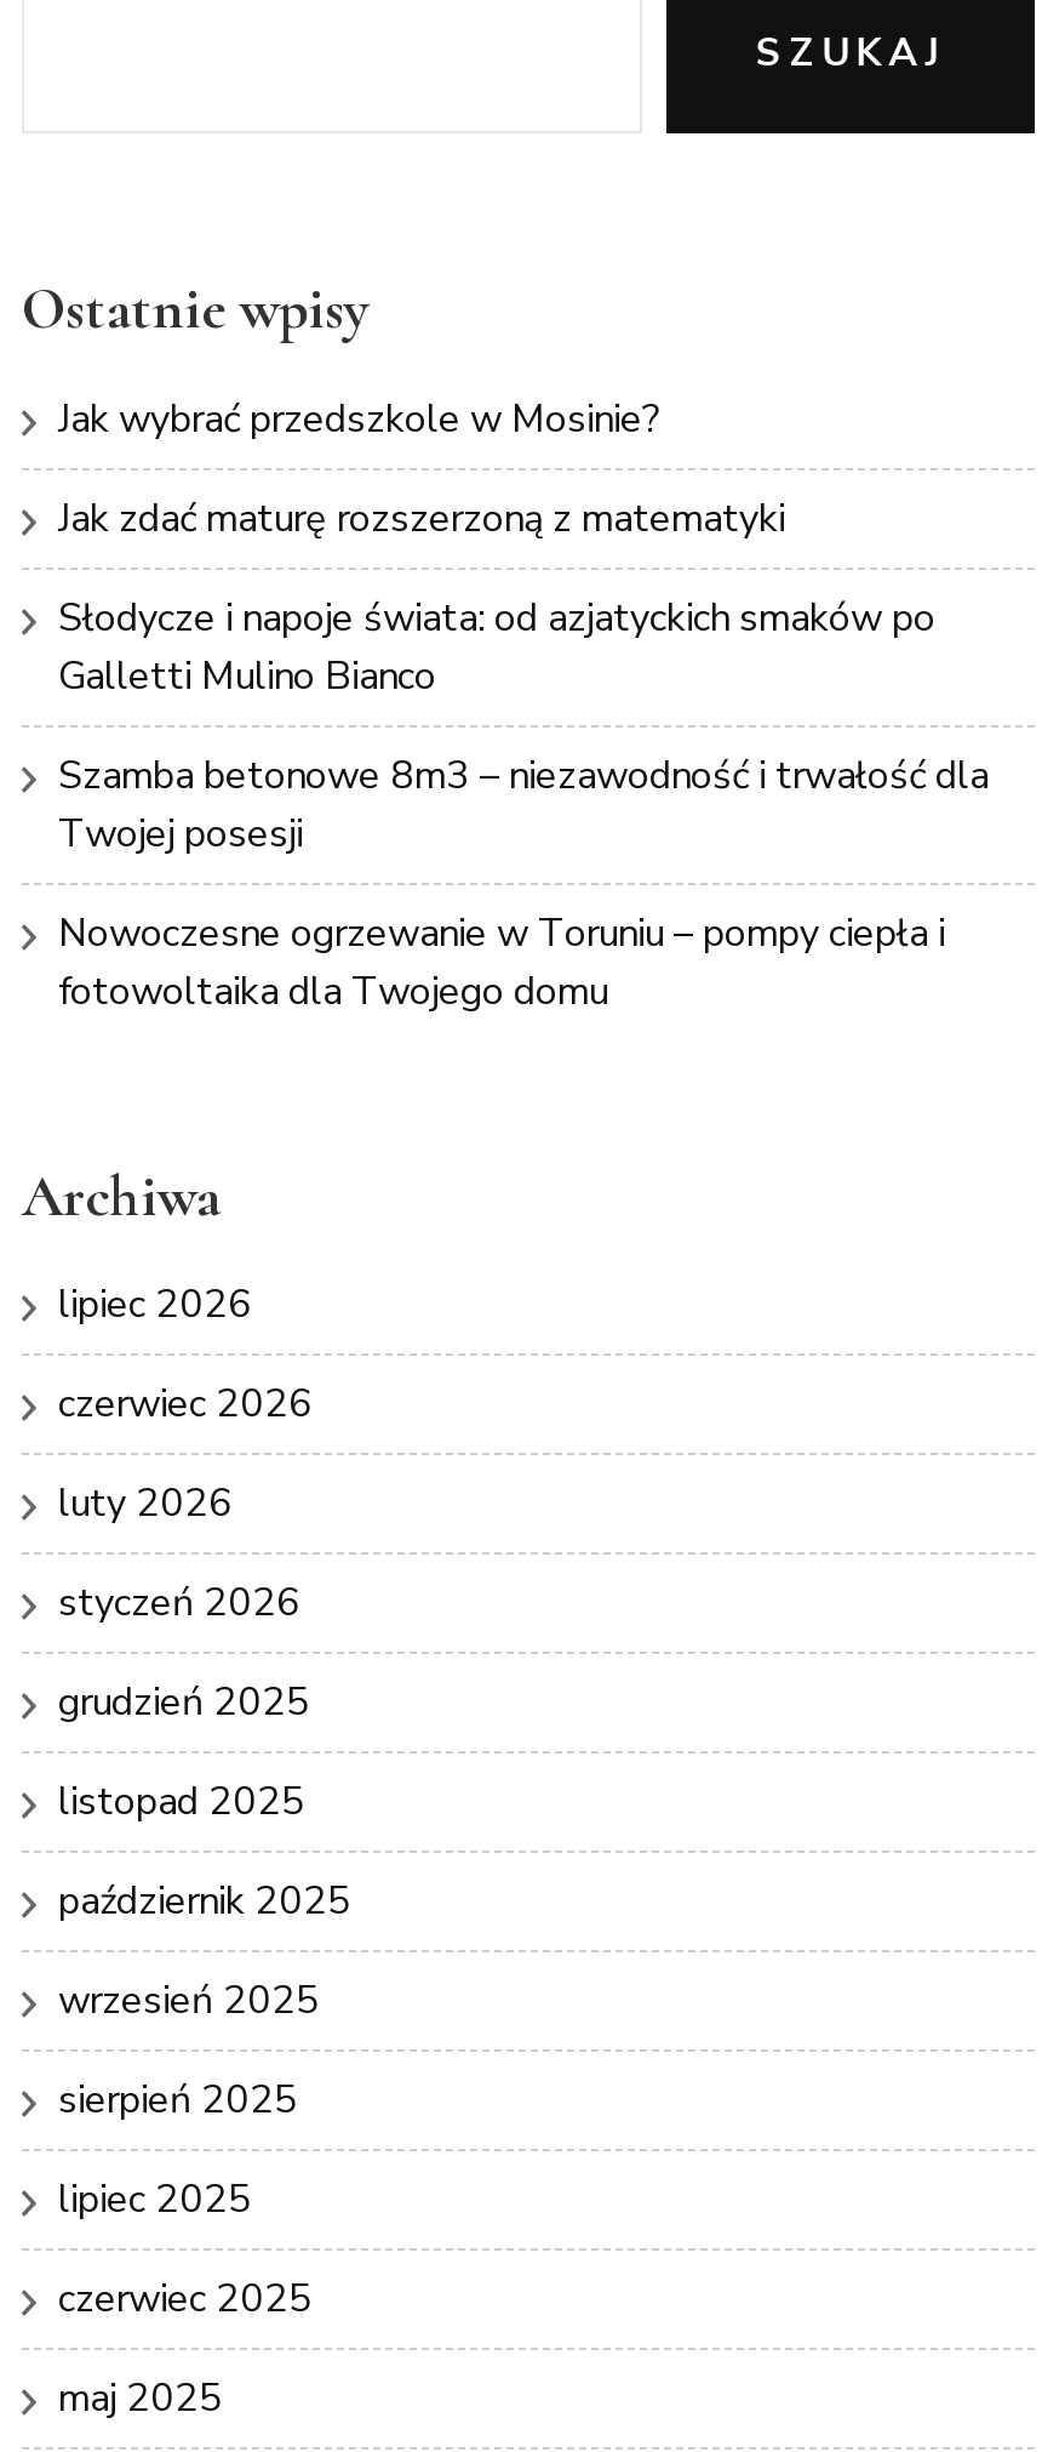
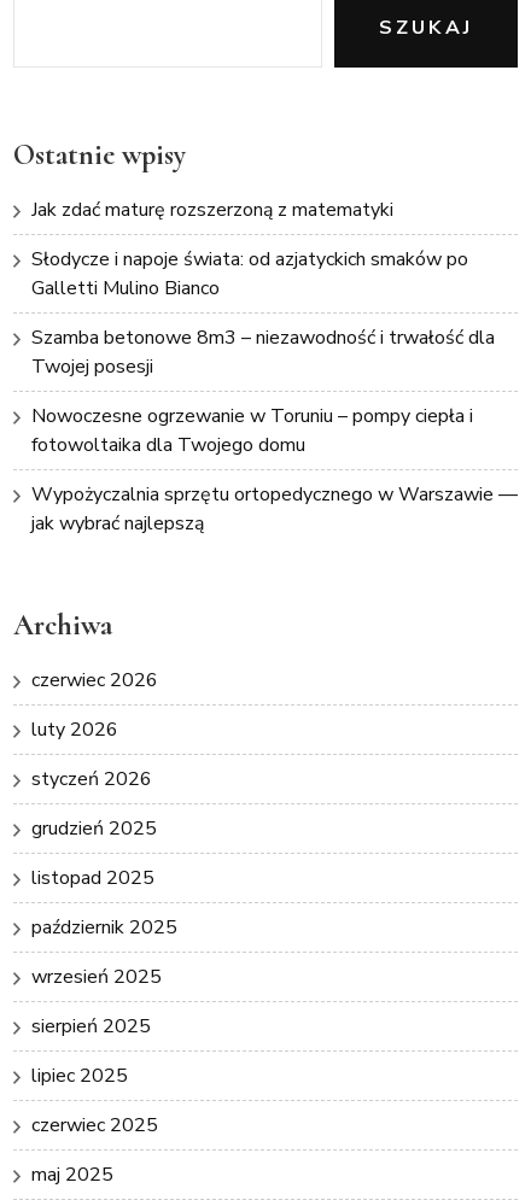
- Jak wybrać przedszkole w Mosinie?

moved up: Jak zdać maturę rozszerzoną z matematyki | Słodycze i napoje świata: od azjatyckich smaków po | Galletti Mulino Bianco | Szamba betonowe 8m3 – niezawodność i trwałość dla | Twojej posesji | Nowoczesne ogrzewanie w Toruniu – pompy ciepła i | fotowoltaika dla Twojego domu

+ Wypożyczalnia sprzętu ortopedycznego w Warszawie —
+ jak wybrać najlepszą

moved down: Archiwa

- lipiec 2026
